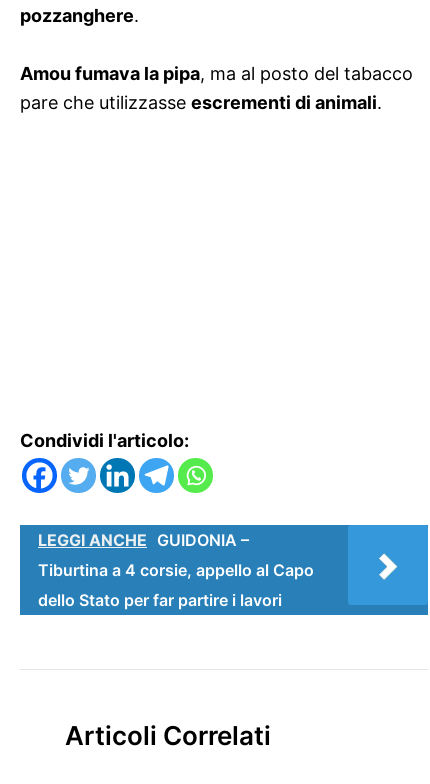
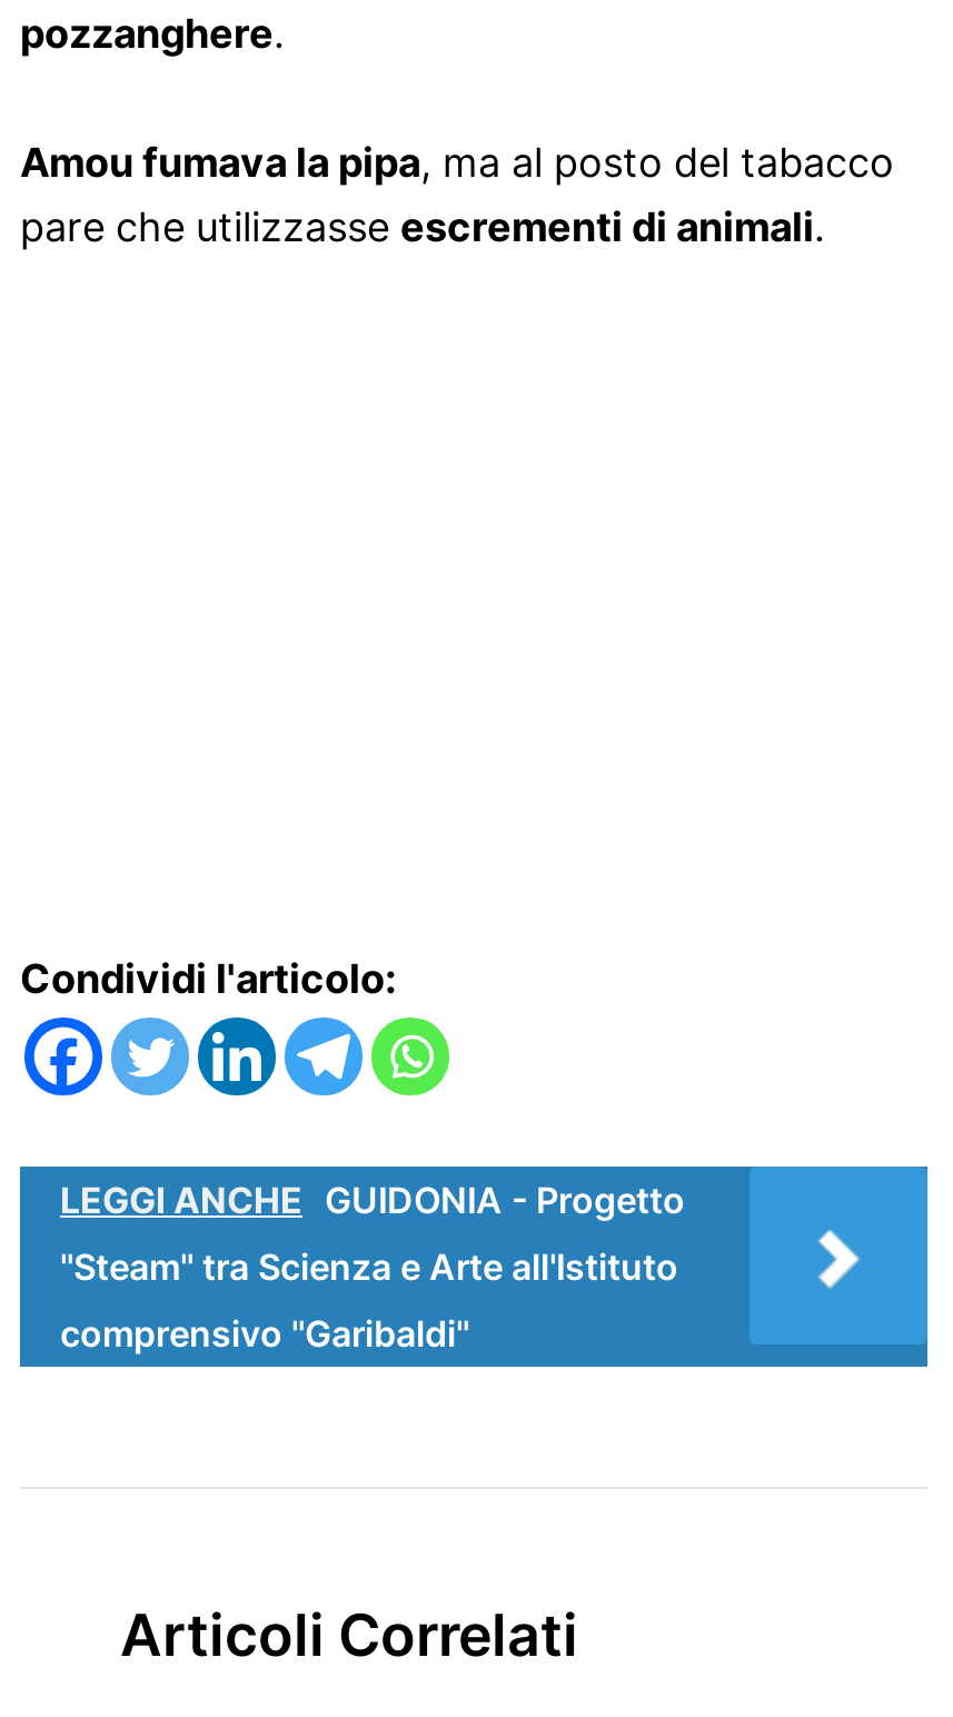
- LEGGI ANCHE GUIDONIA –
+ LEGGI ANCHE GUIDONIA - Progetto

- Tiburtina a 4 corsie, appello al Capo
+ "Steam" tra Scienza e Arte all'Istituto

- dello Stato per far partire i lavori
+ comprensivo "Garibaldi"
